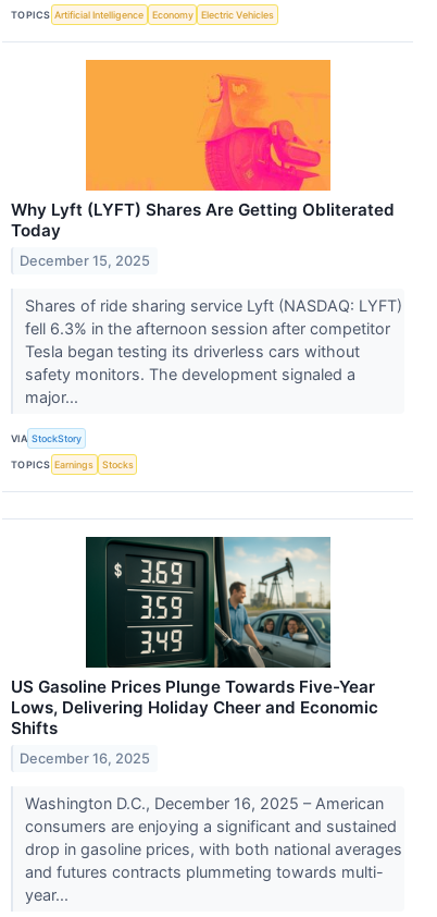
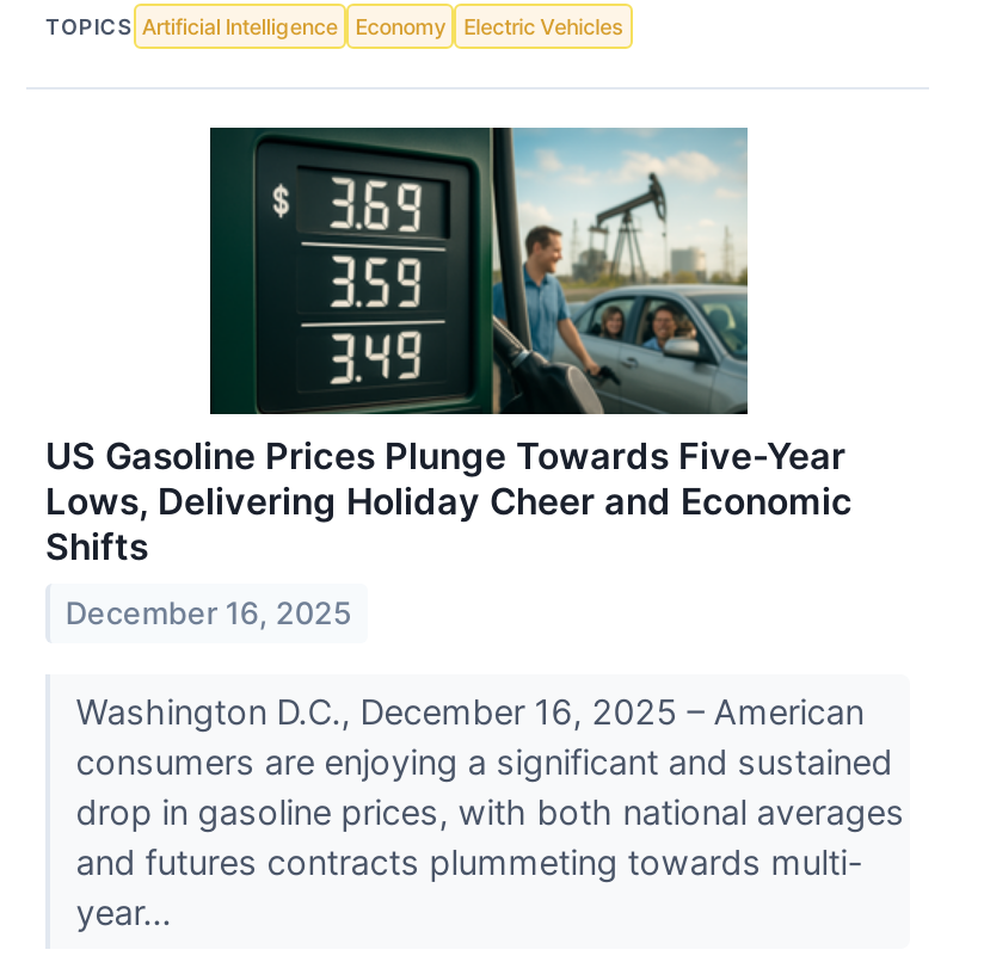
- [image]
- Why Lyft (LYFT) Shares Are Getting Obliterated
- Today
- December 15, 2025
- Shares of ride sharing service Lyft (NASDAQ: LYFT)
- fell 6.3% in the afternoon session after competitor
- Tesla began testing its driverless cars without
- safety monitors. The development signaled a
- major...
- VIA StockStory
- TOPICS Earnings
- Stocks
